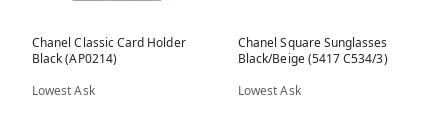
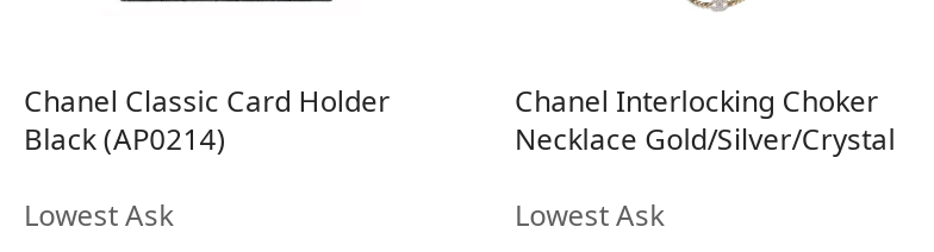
- Chanel Square Sunglasses
- Black/Beige (5417 C534/3)
+ Chanel Interlocking Choker
+ Necklace Gold/Silver/Crystal
